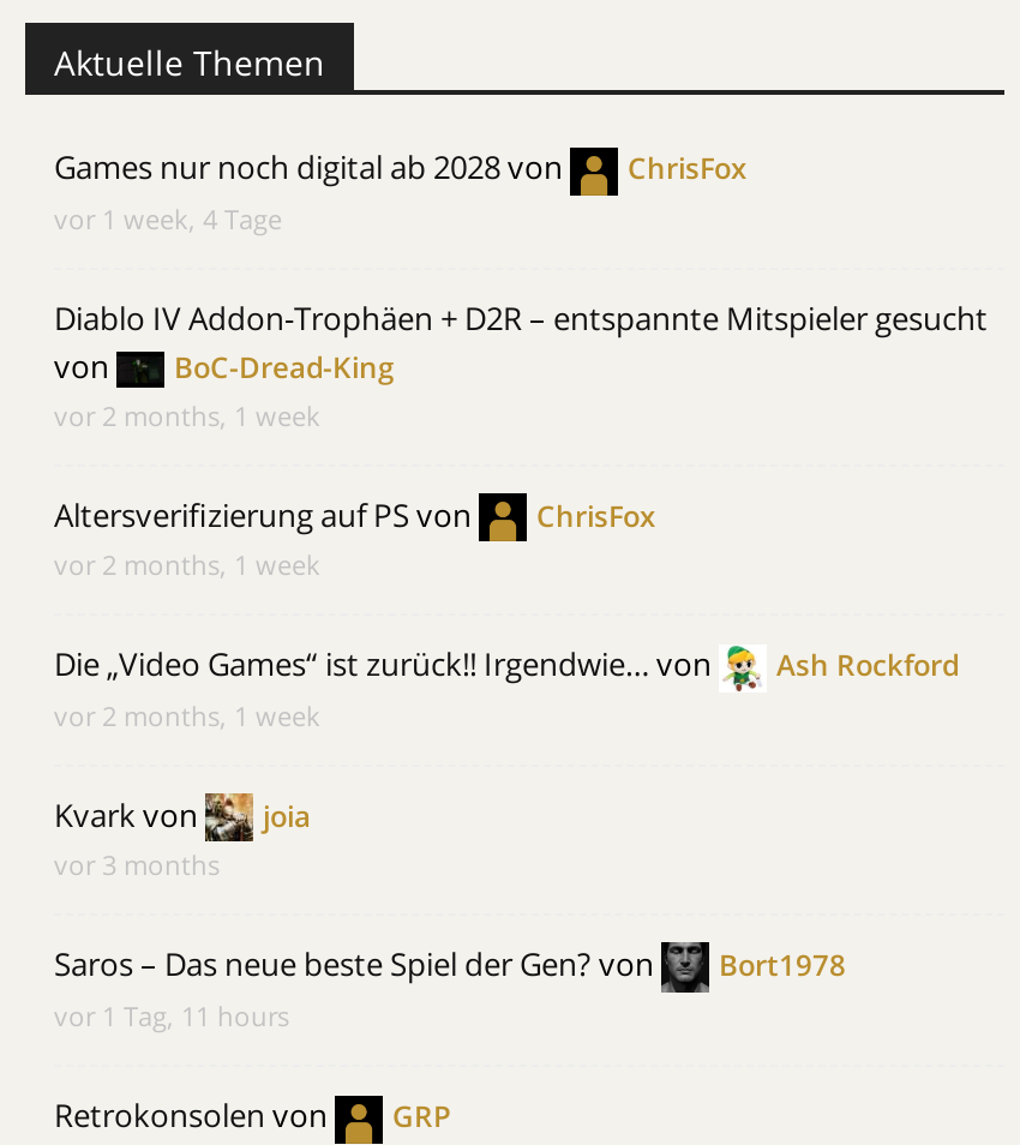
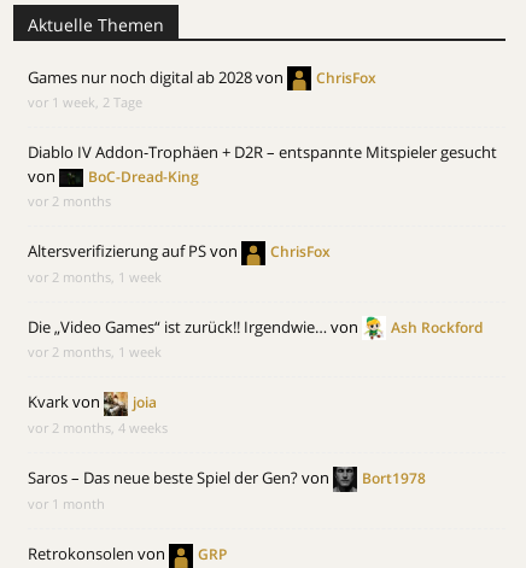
- vor 1 week, 4 Tage
+ vor 1 week, 2 Tage

- vor 2 months, 1 week
+ vor 2 months

- vor 3 months
+ vor 2 months, 4 weeks

- vor 1 Tag, 11 hours
+ vor 1 month
